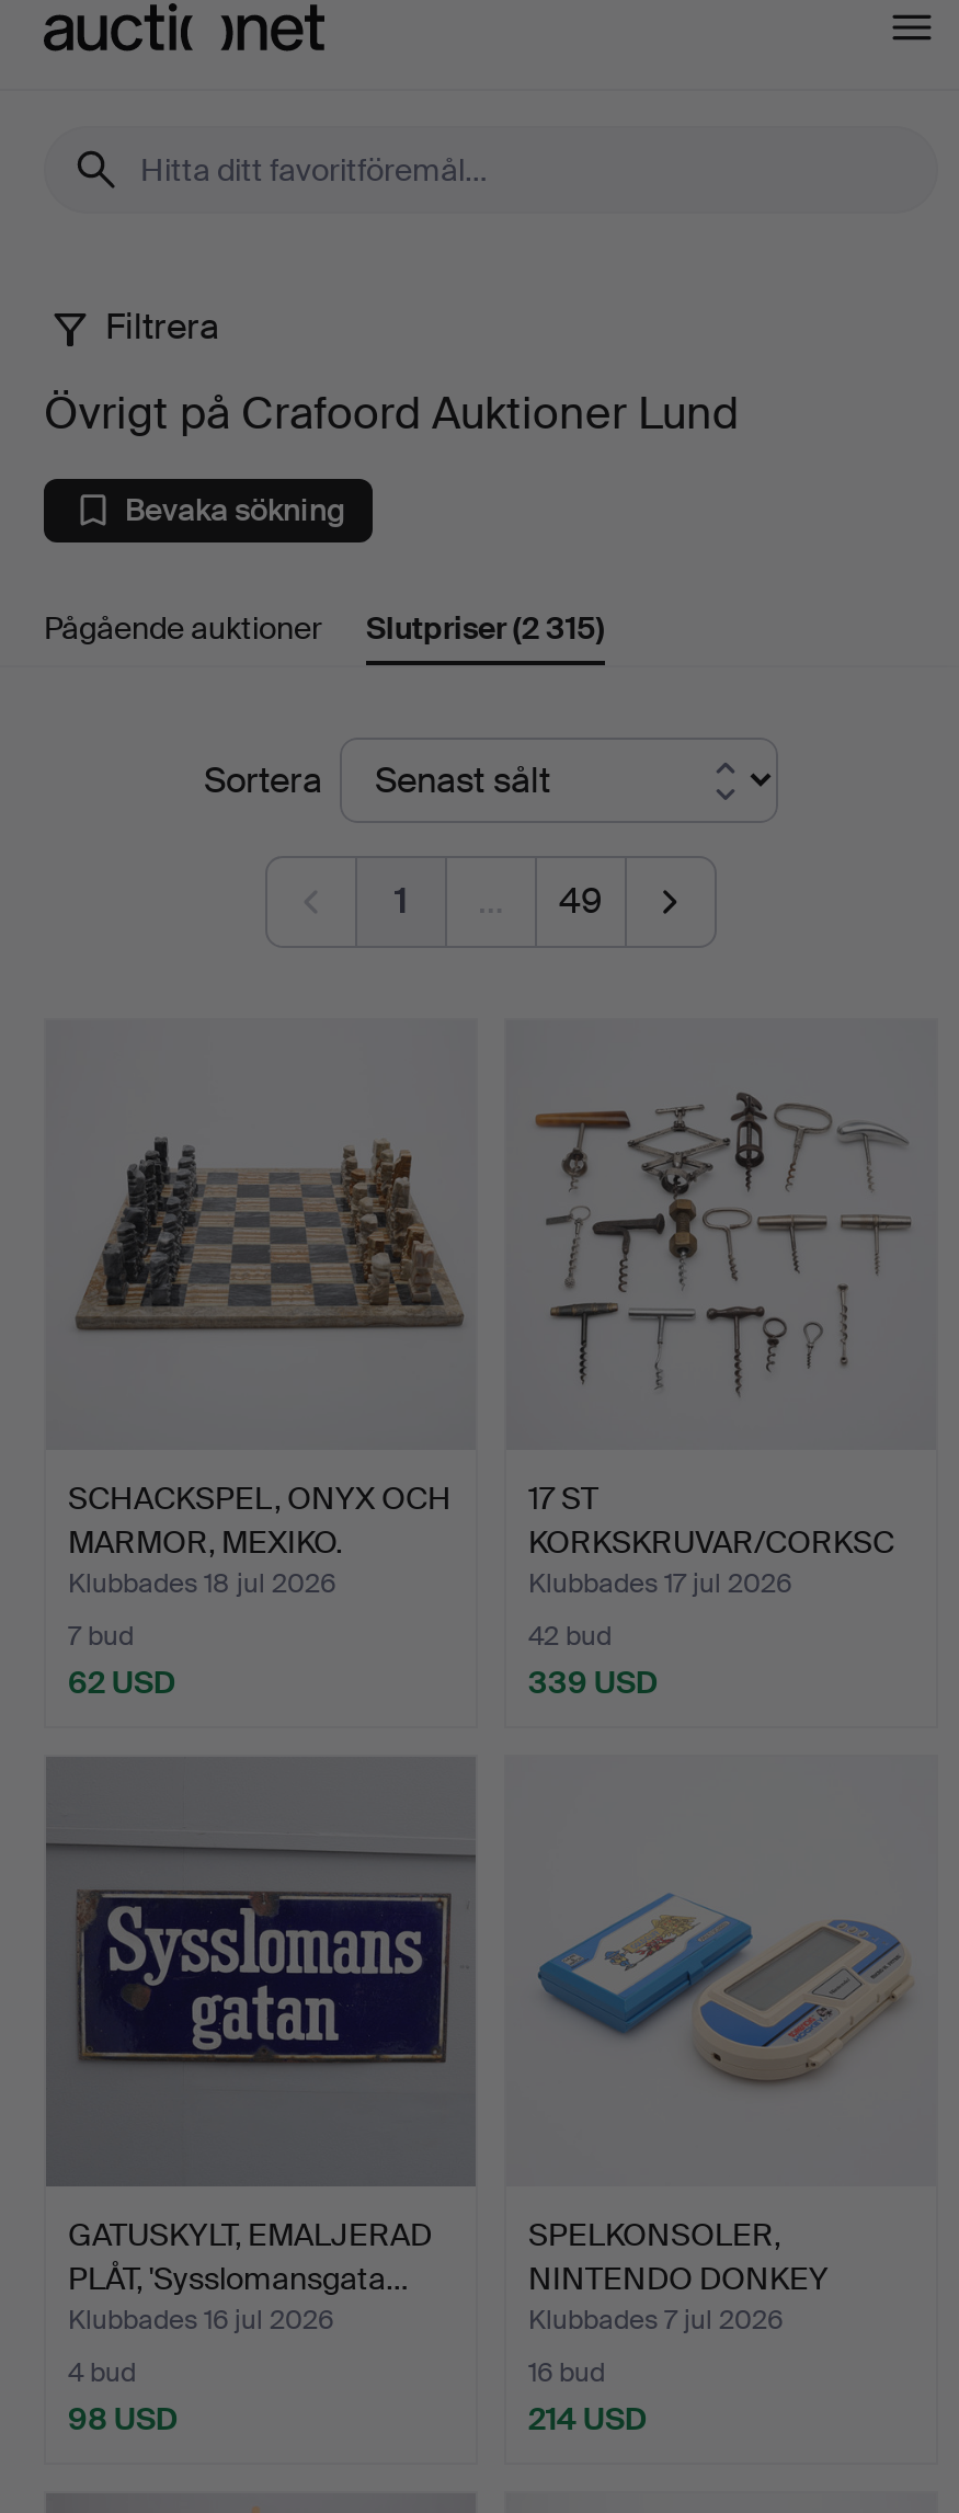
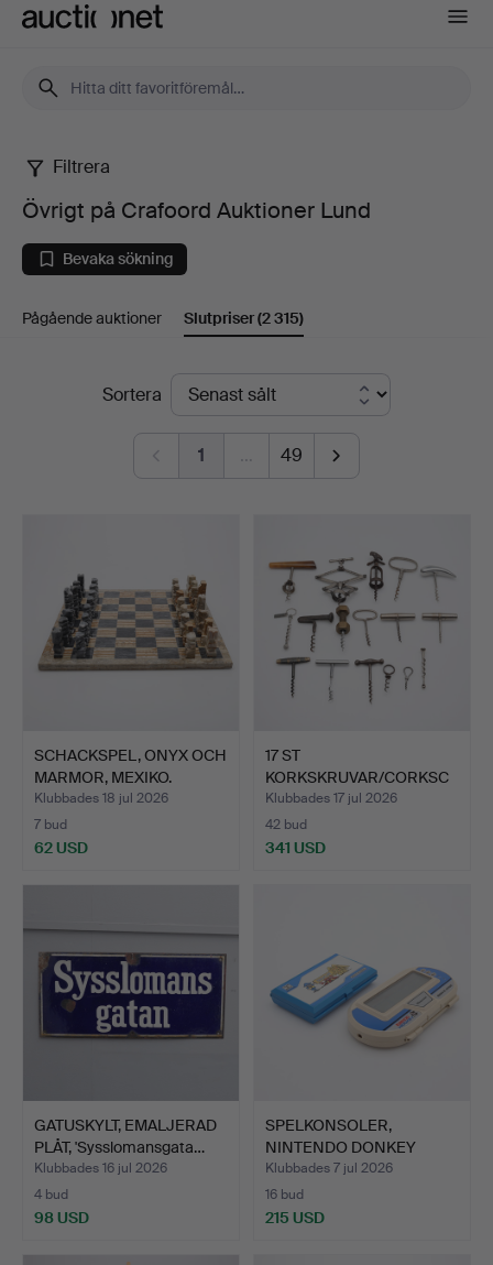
- 339 USD
+ 341 USD

- 214 USD
+ 215 USD
